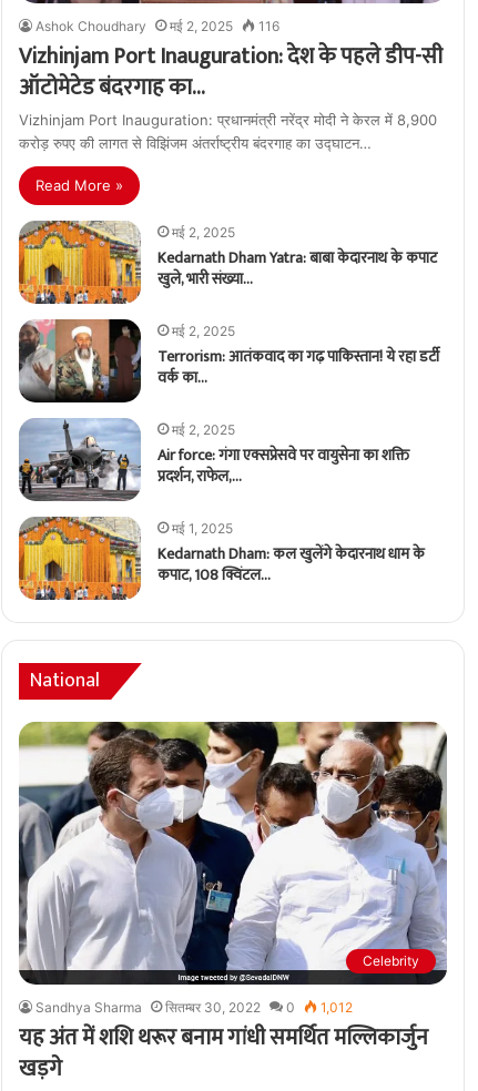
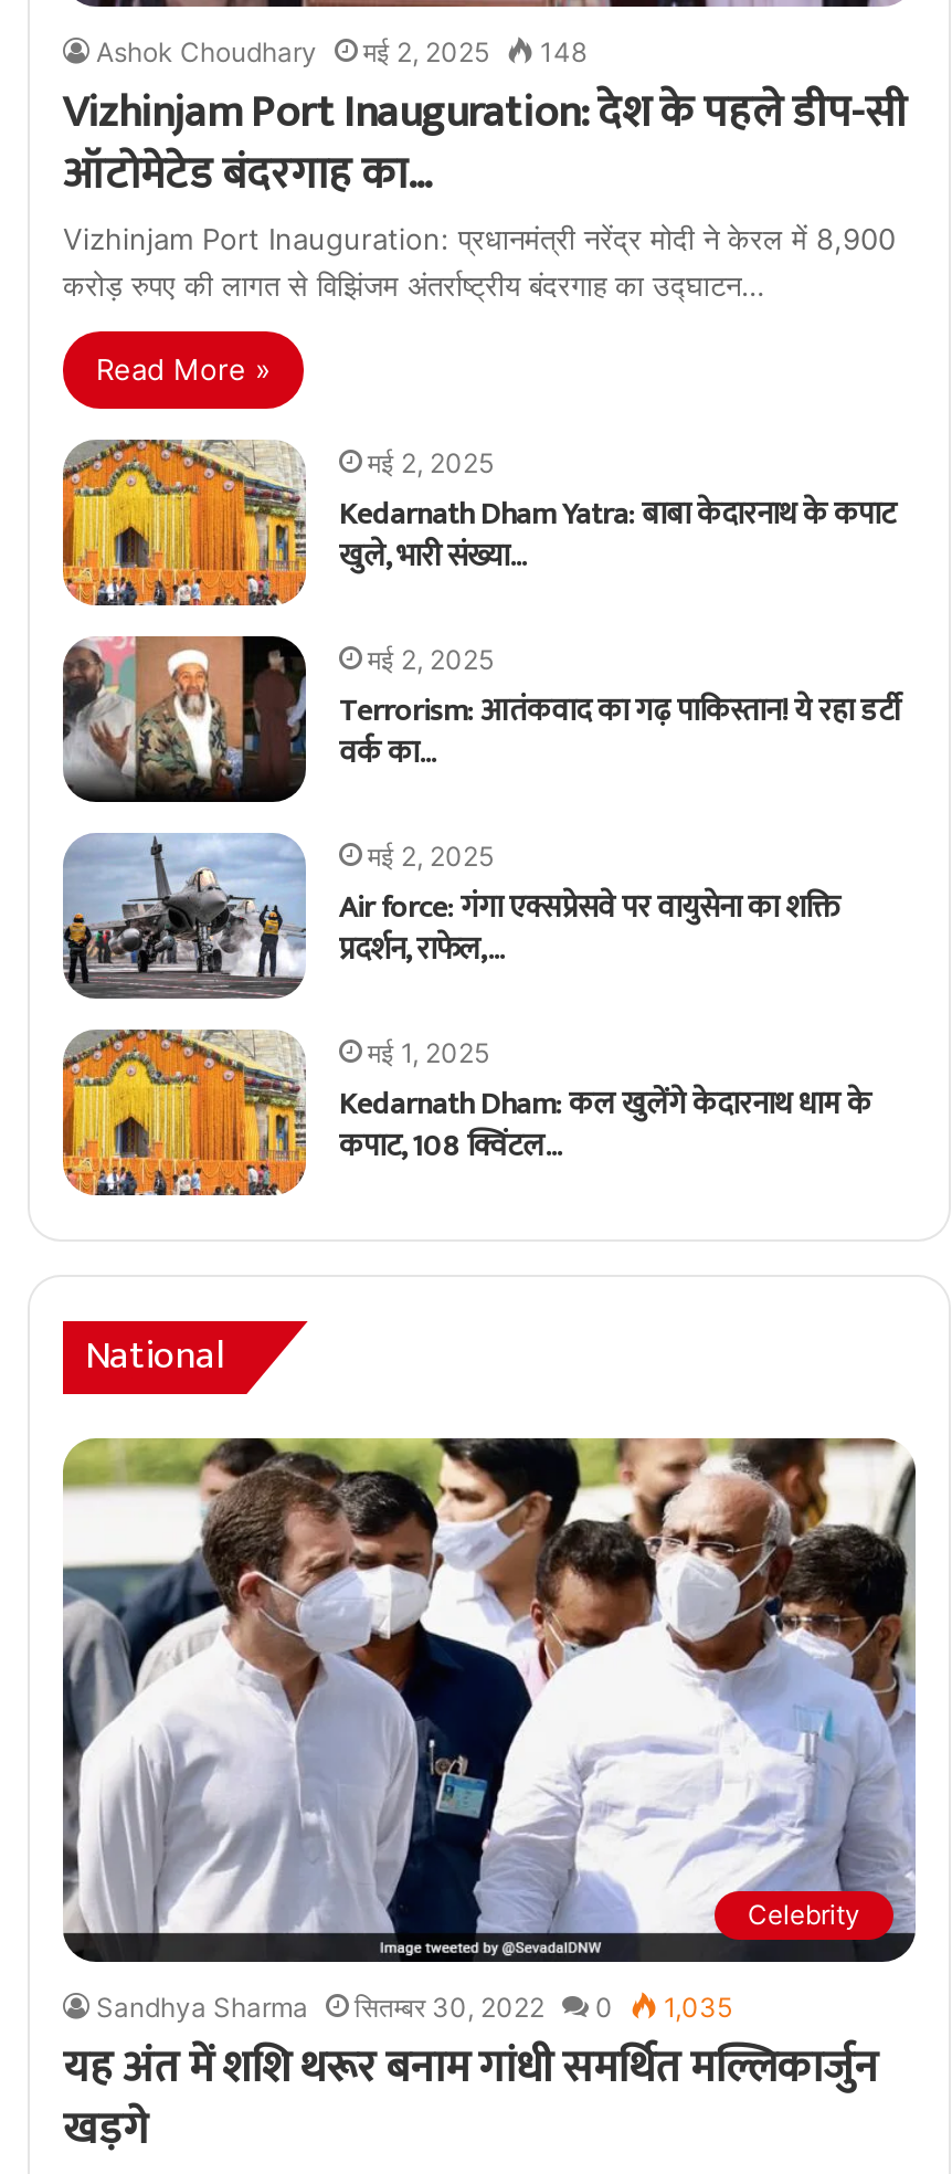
- Ashok Choudhary मई 2, 2025 116
+ Ashok Choudhary मई 2, 2025 148

- Sandhya Sharma सितम्बर 30, 2022 0 1,012
+ Sandhya Sharma सितम्बर 30, 2022 0 1,035
